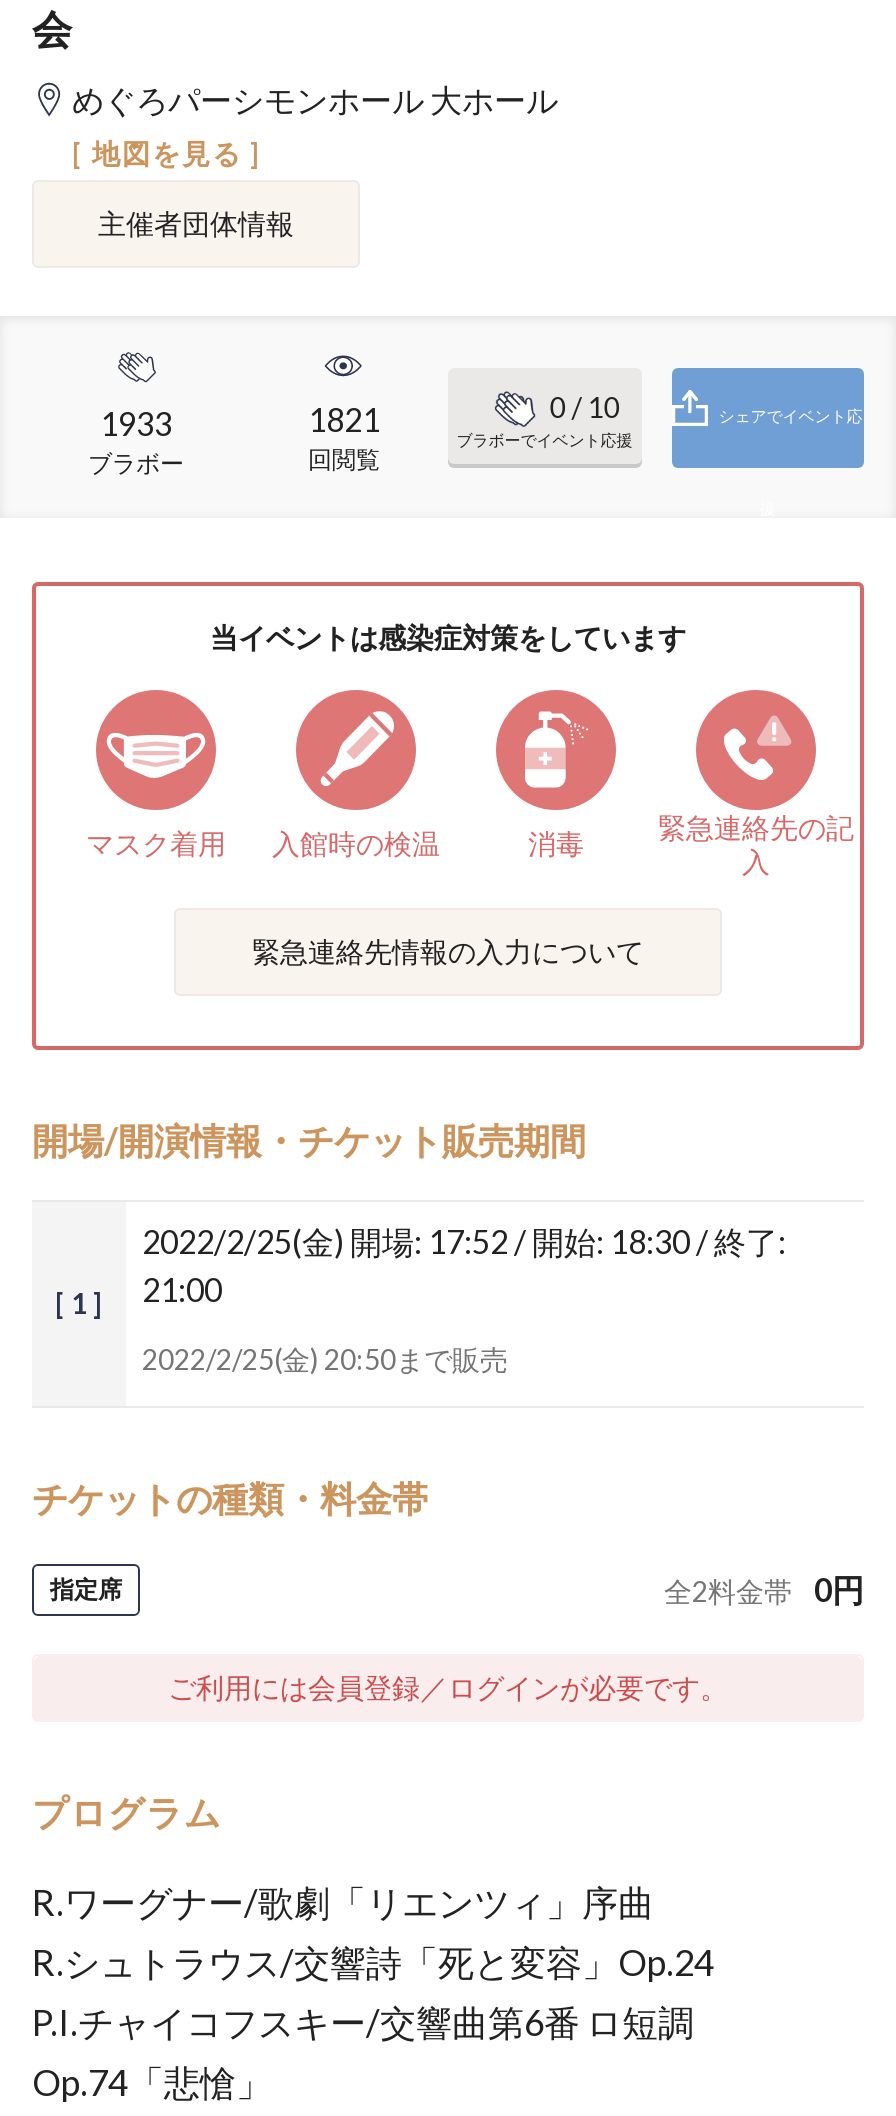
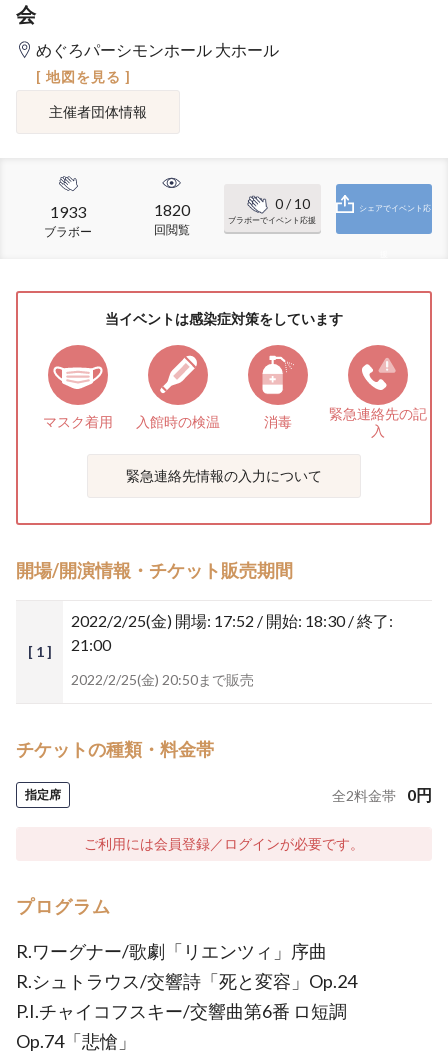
- 1821
+ 1820
